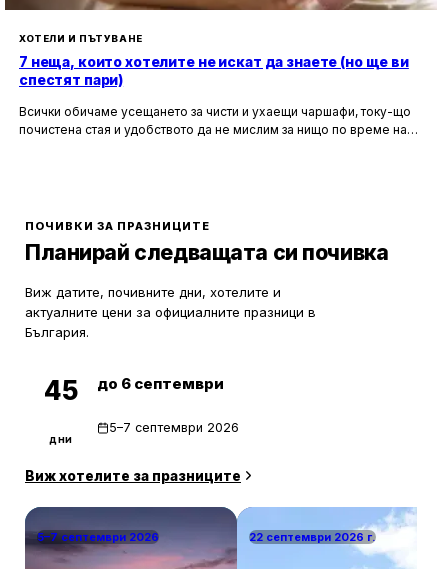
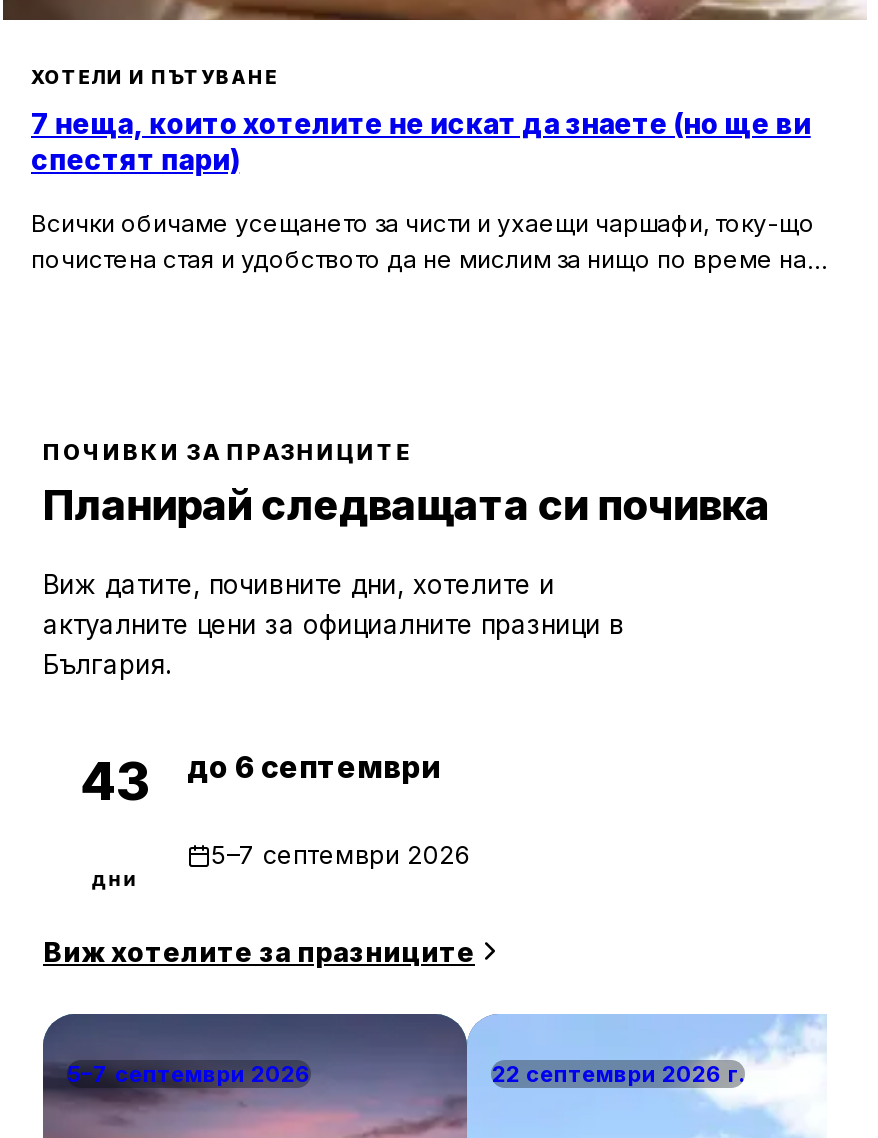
- 45 до 6 септември
+ 43 до 6 септември
